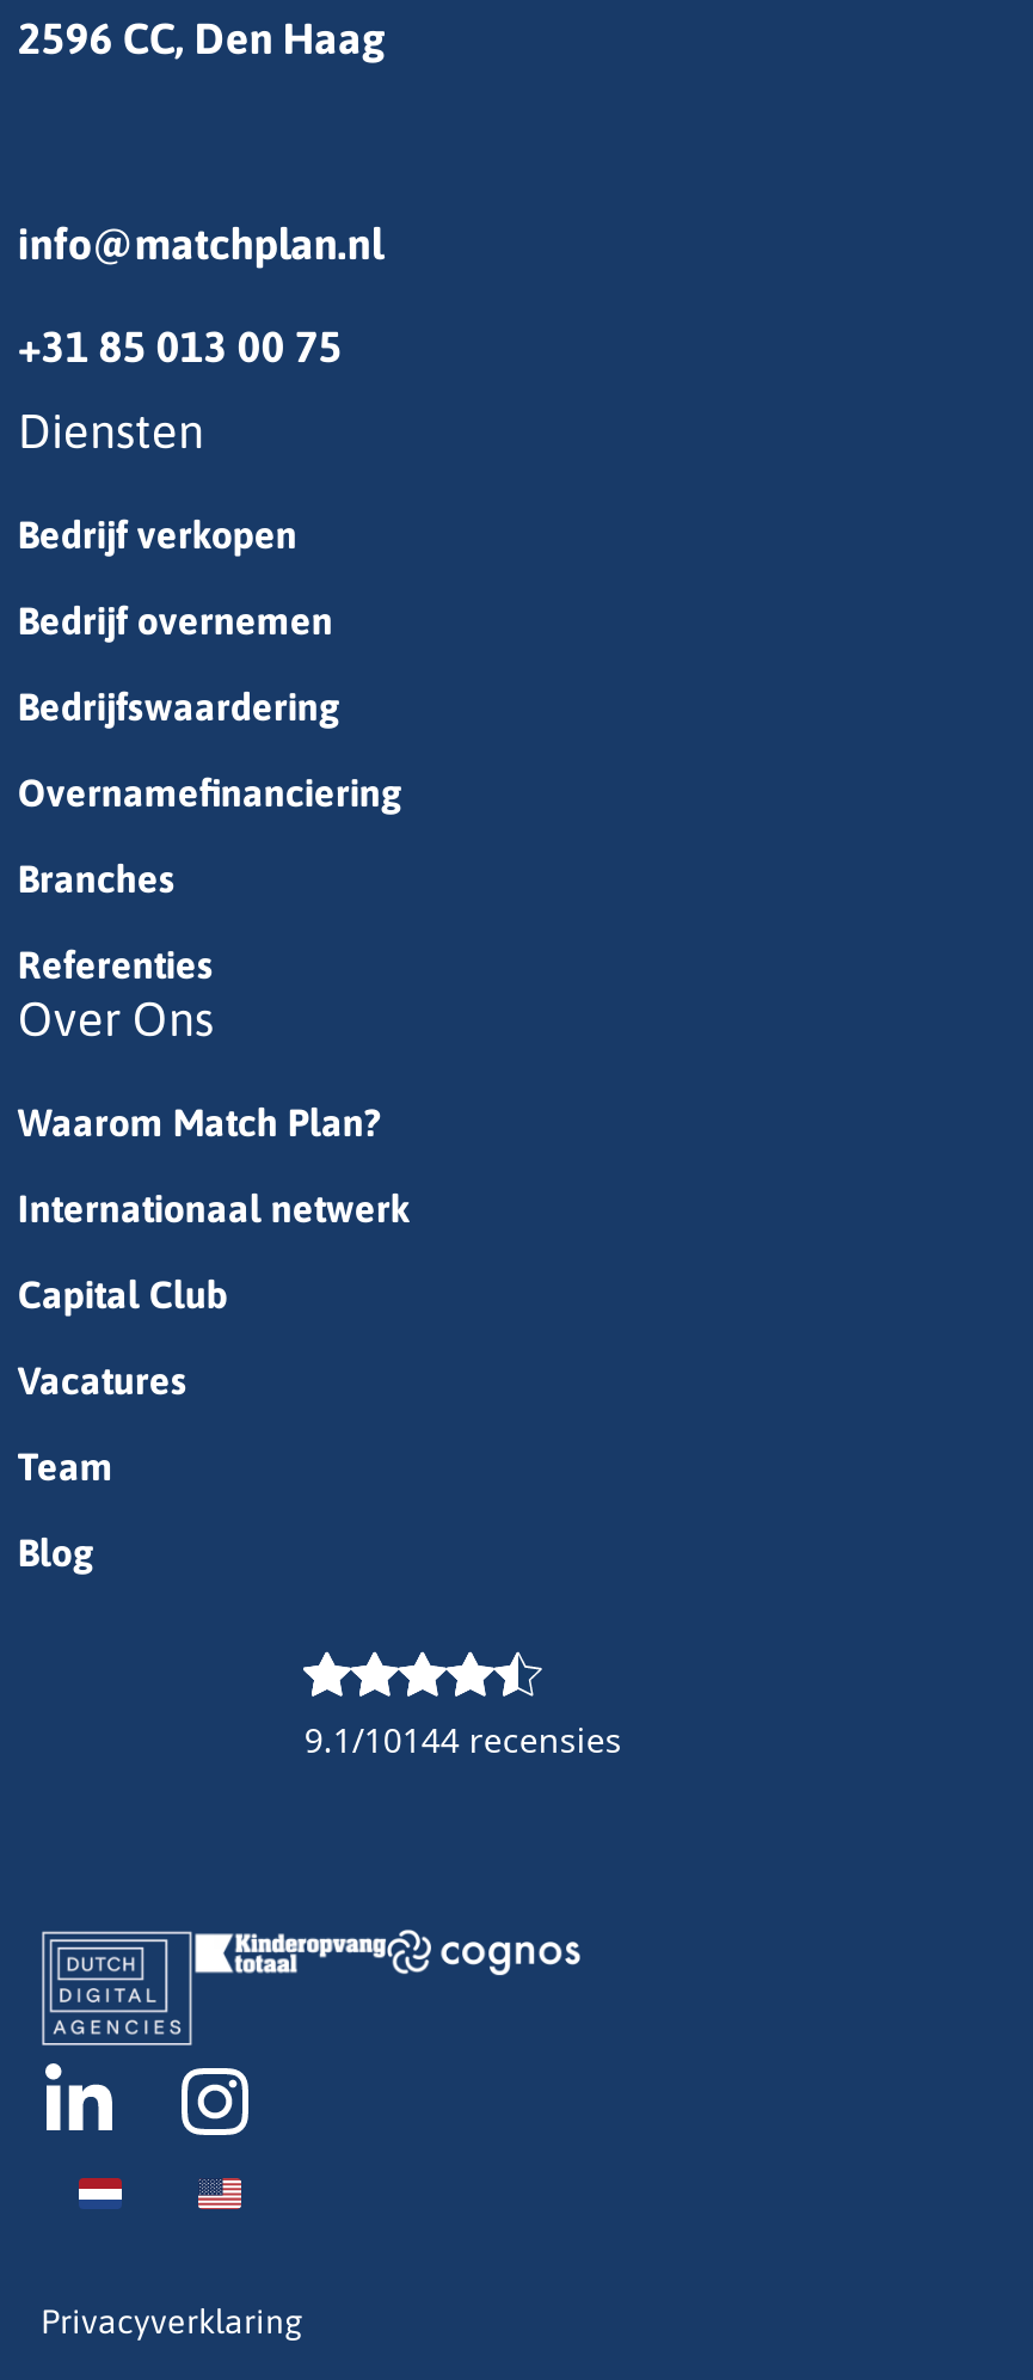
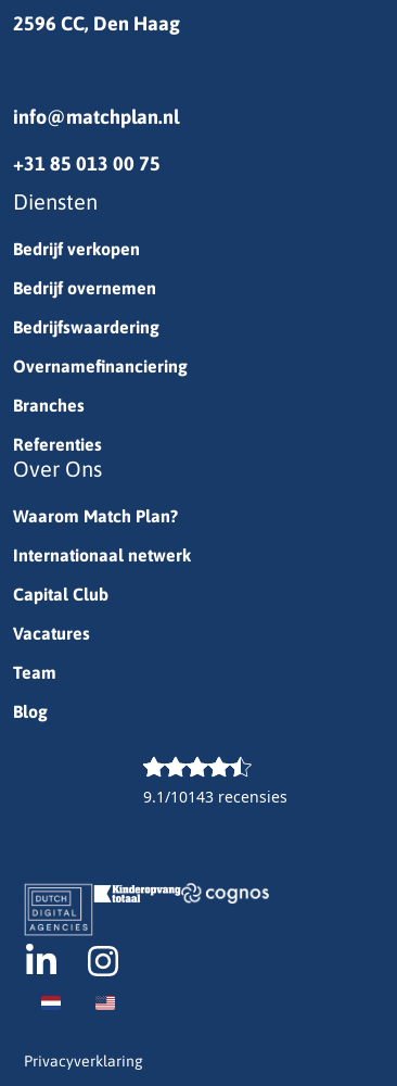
- 9.1/10144 recensies
+ 9.1/10143 recensies
